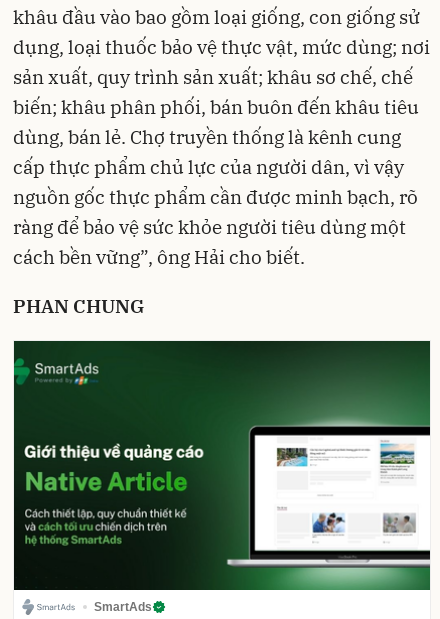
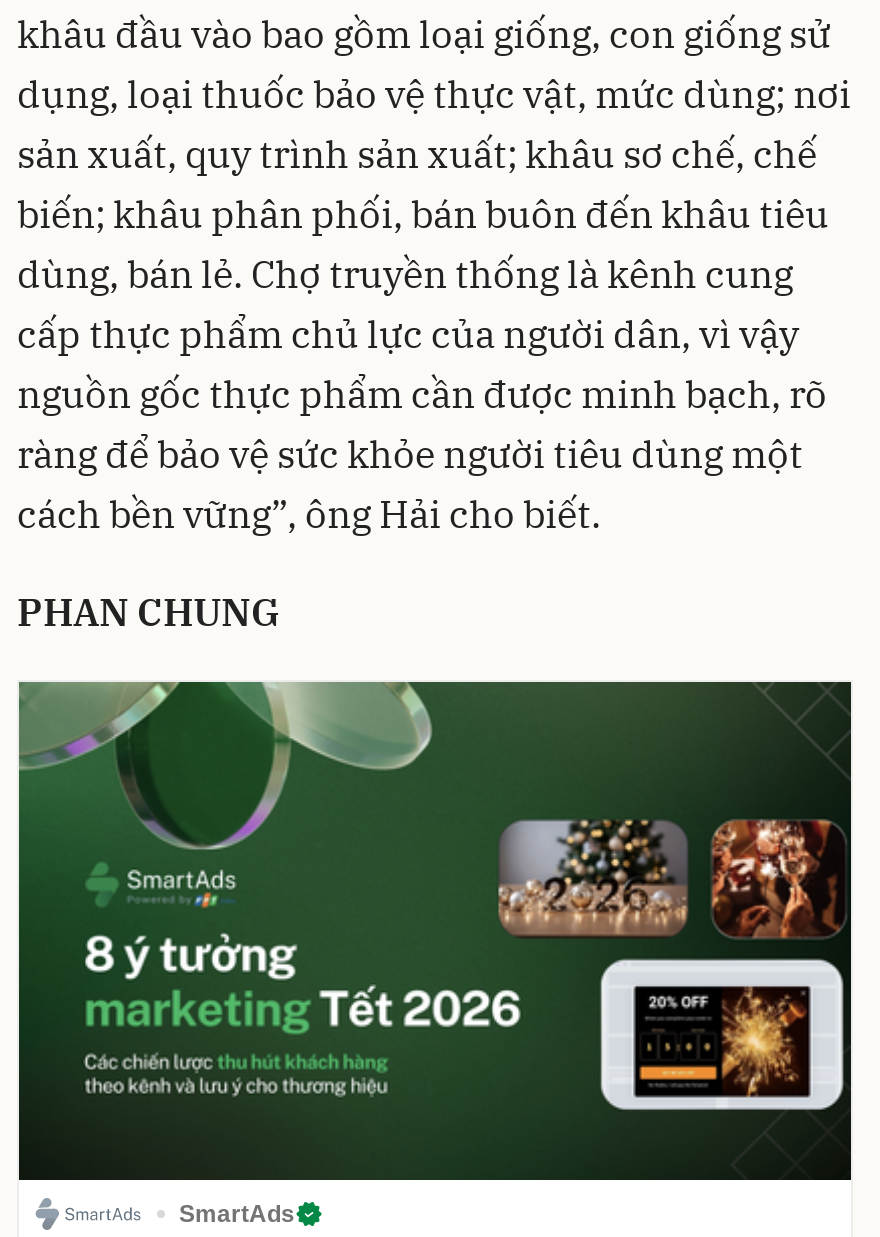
- [image]
+ [image]
